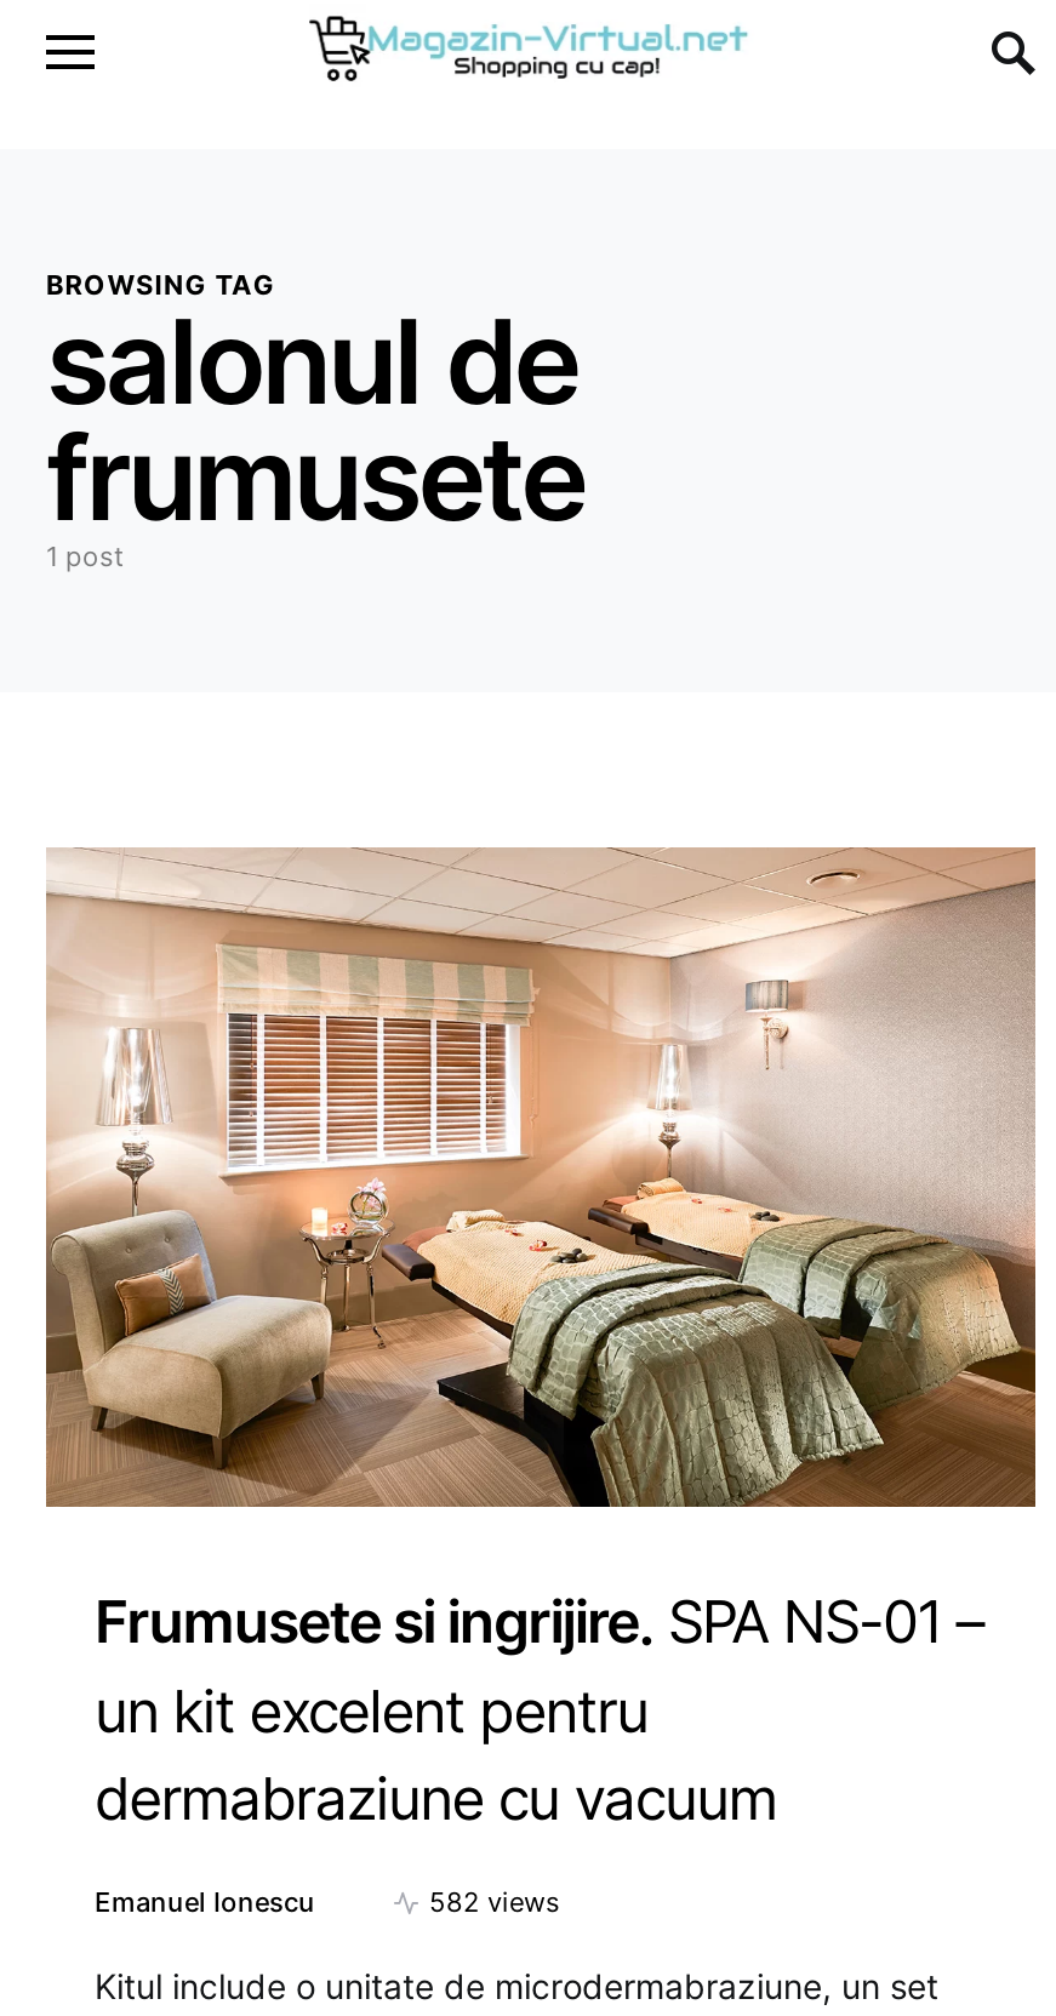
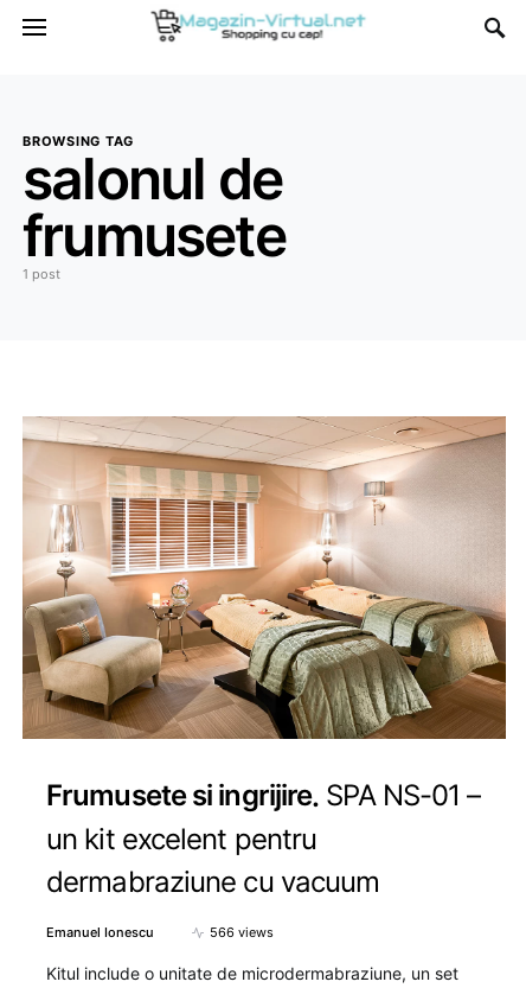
- 582 views
+ 566 views
